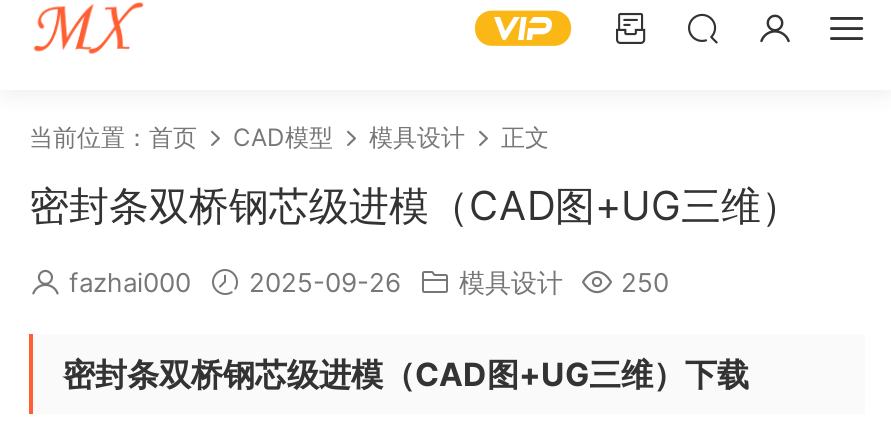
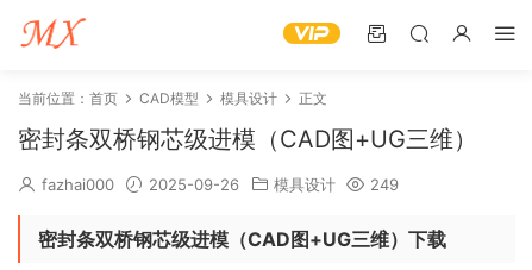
- fazhai000 2025-09-26 模具设计 250
+ fazhai000 2025-09-26 模具设计 249
